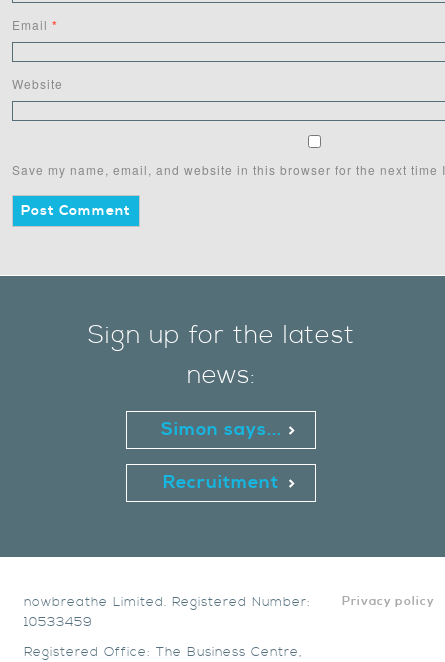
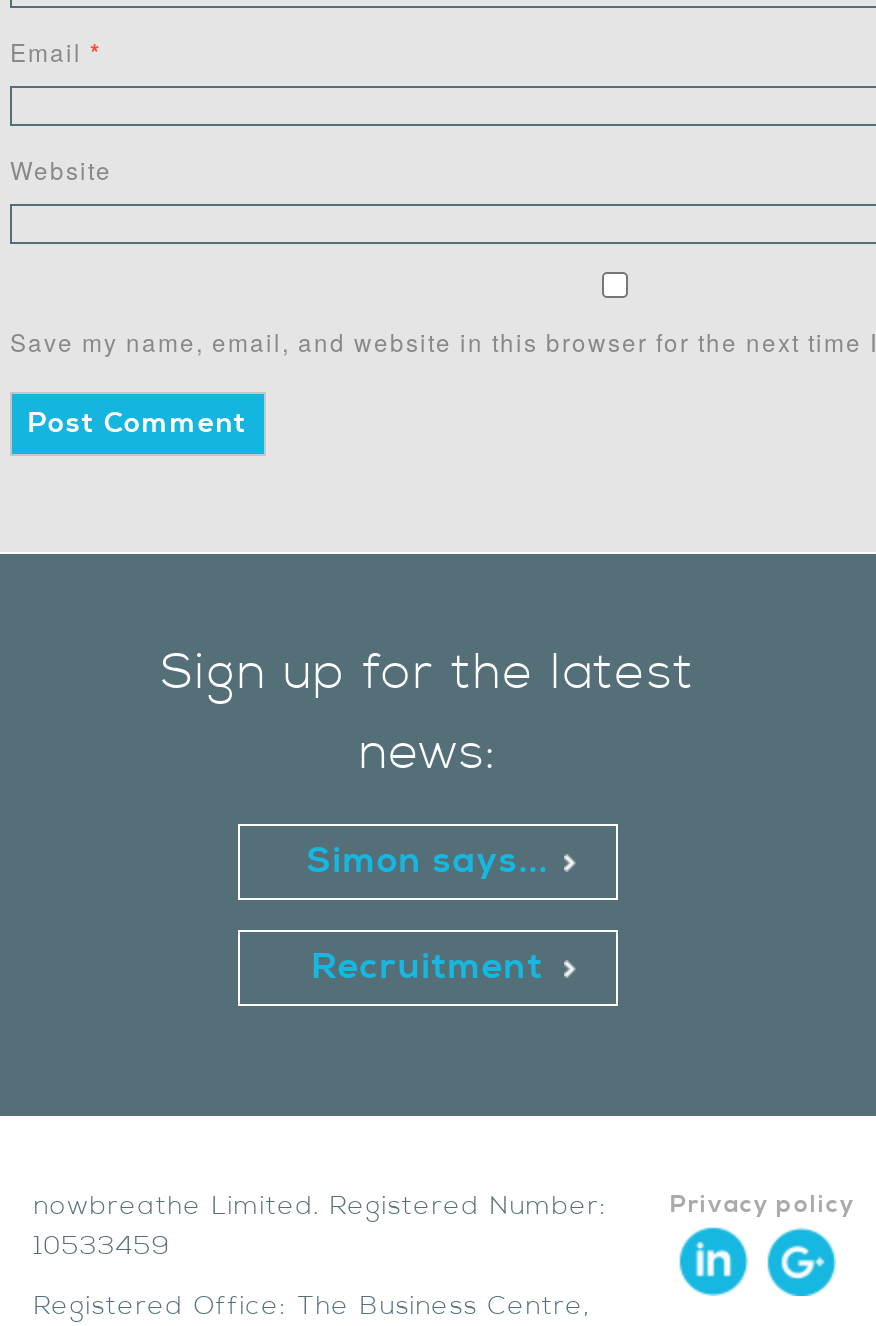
+ [image]

+ [image]
